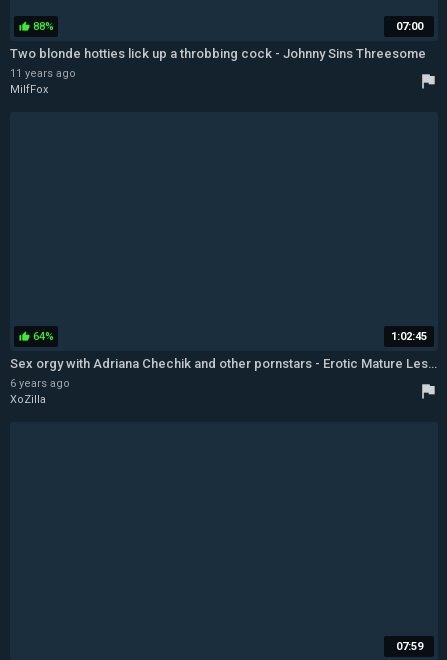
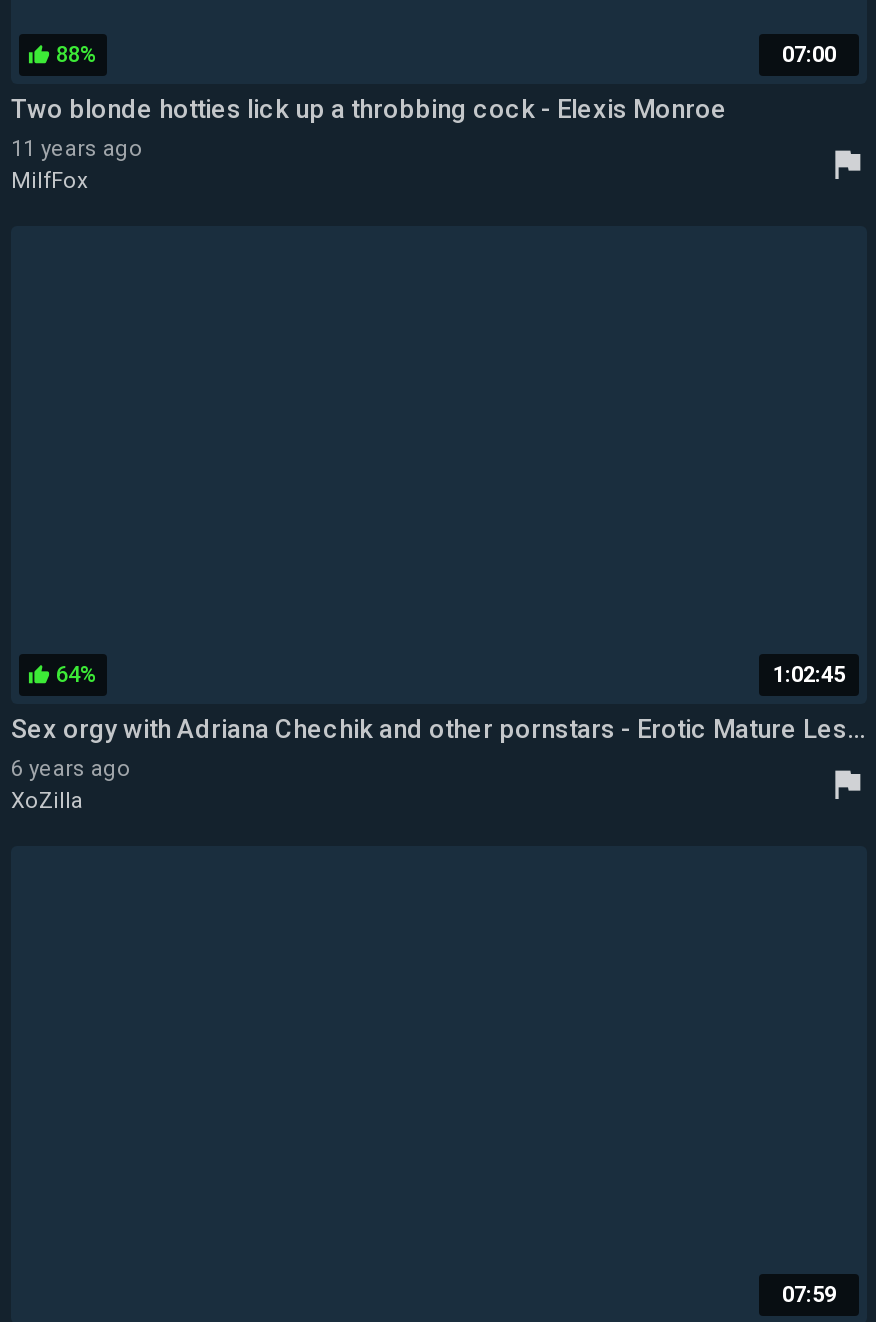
- Two blonde hotties lick up a throbbing cock - Johnny Sins Threesome
+ Two blonde hotties lick up a throbbing cock - Elexis Monroe
